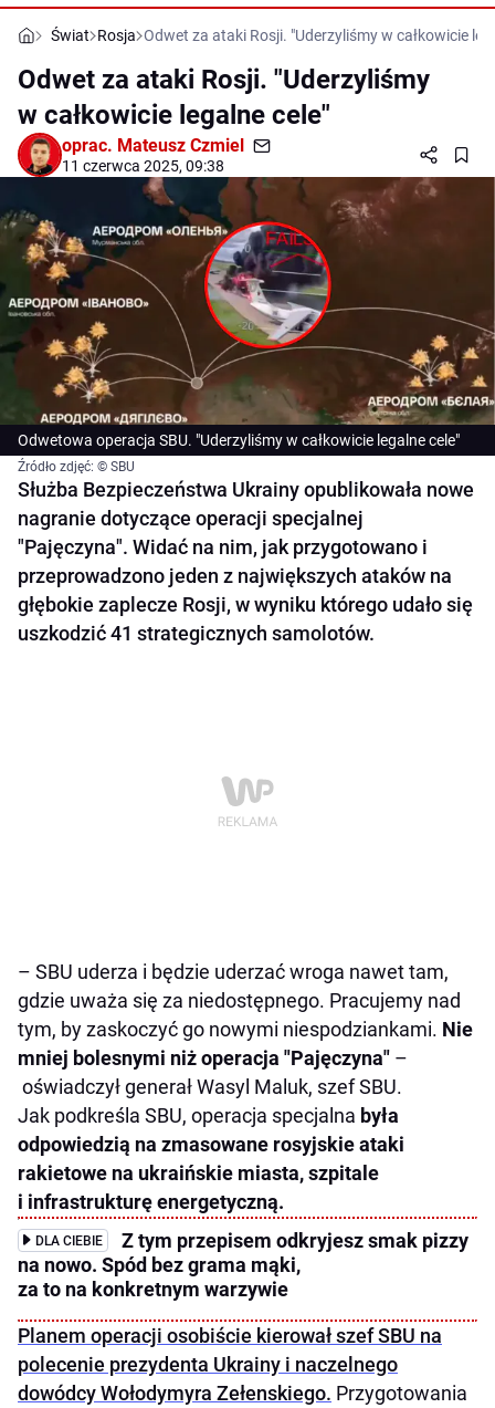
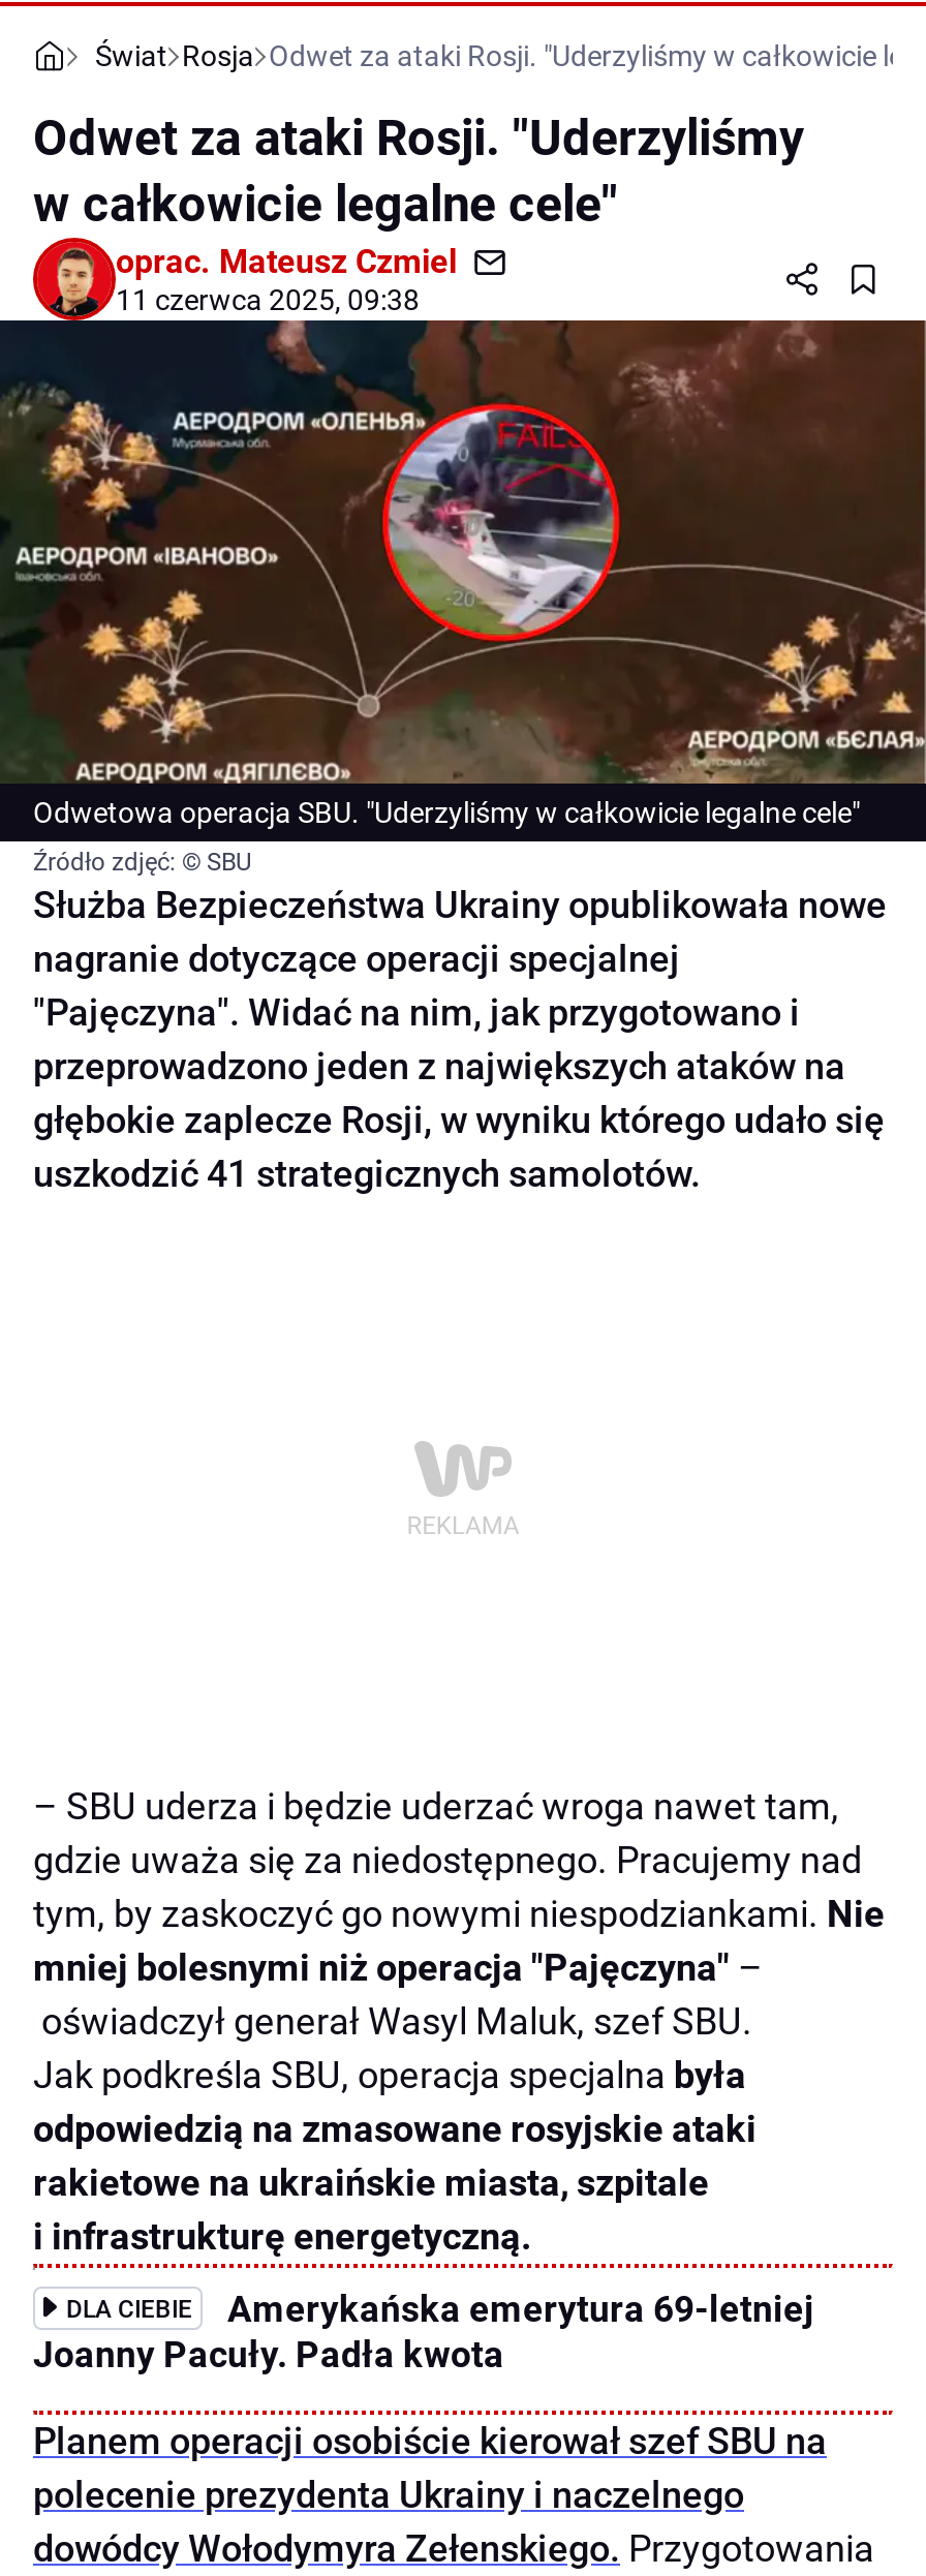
- Z tym przepisem odkryjesz smak pizzy
- na nowo. Spód bez grama mąki,
- za to na konkretnym warzywie
+ Amerykańska emerytura 69-letniej
+ Joanny Pacuły. Padła kwota
